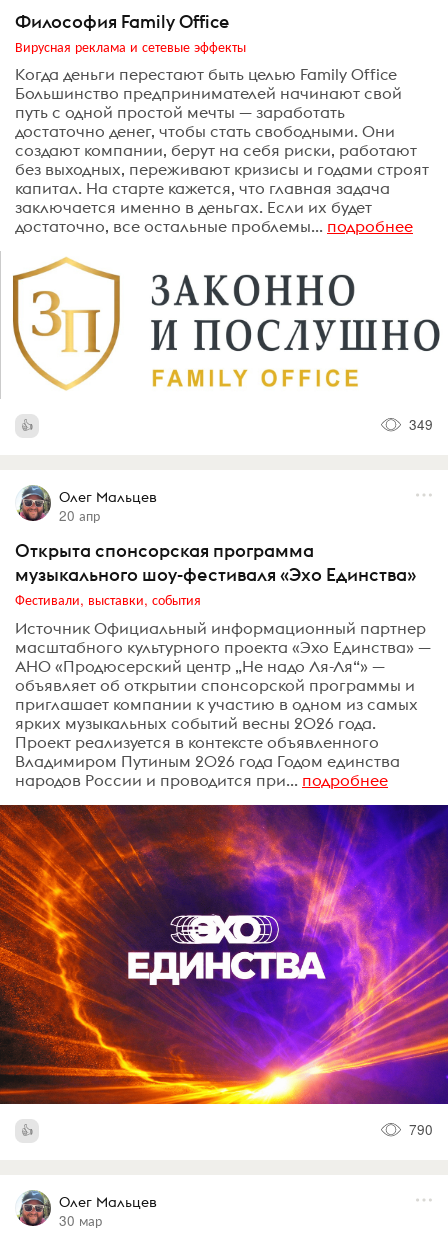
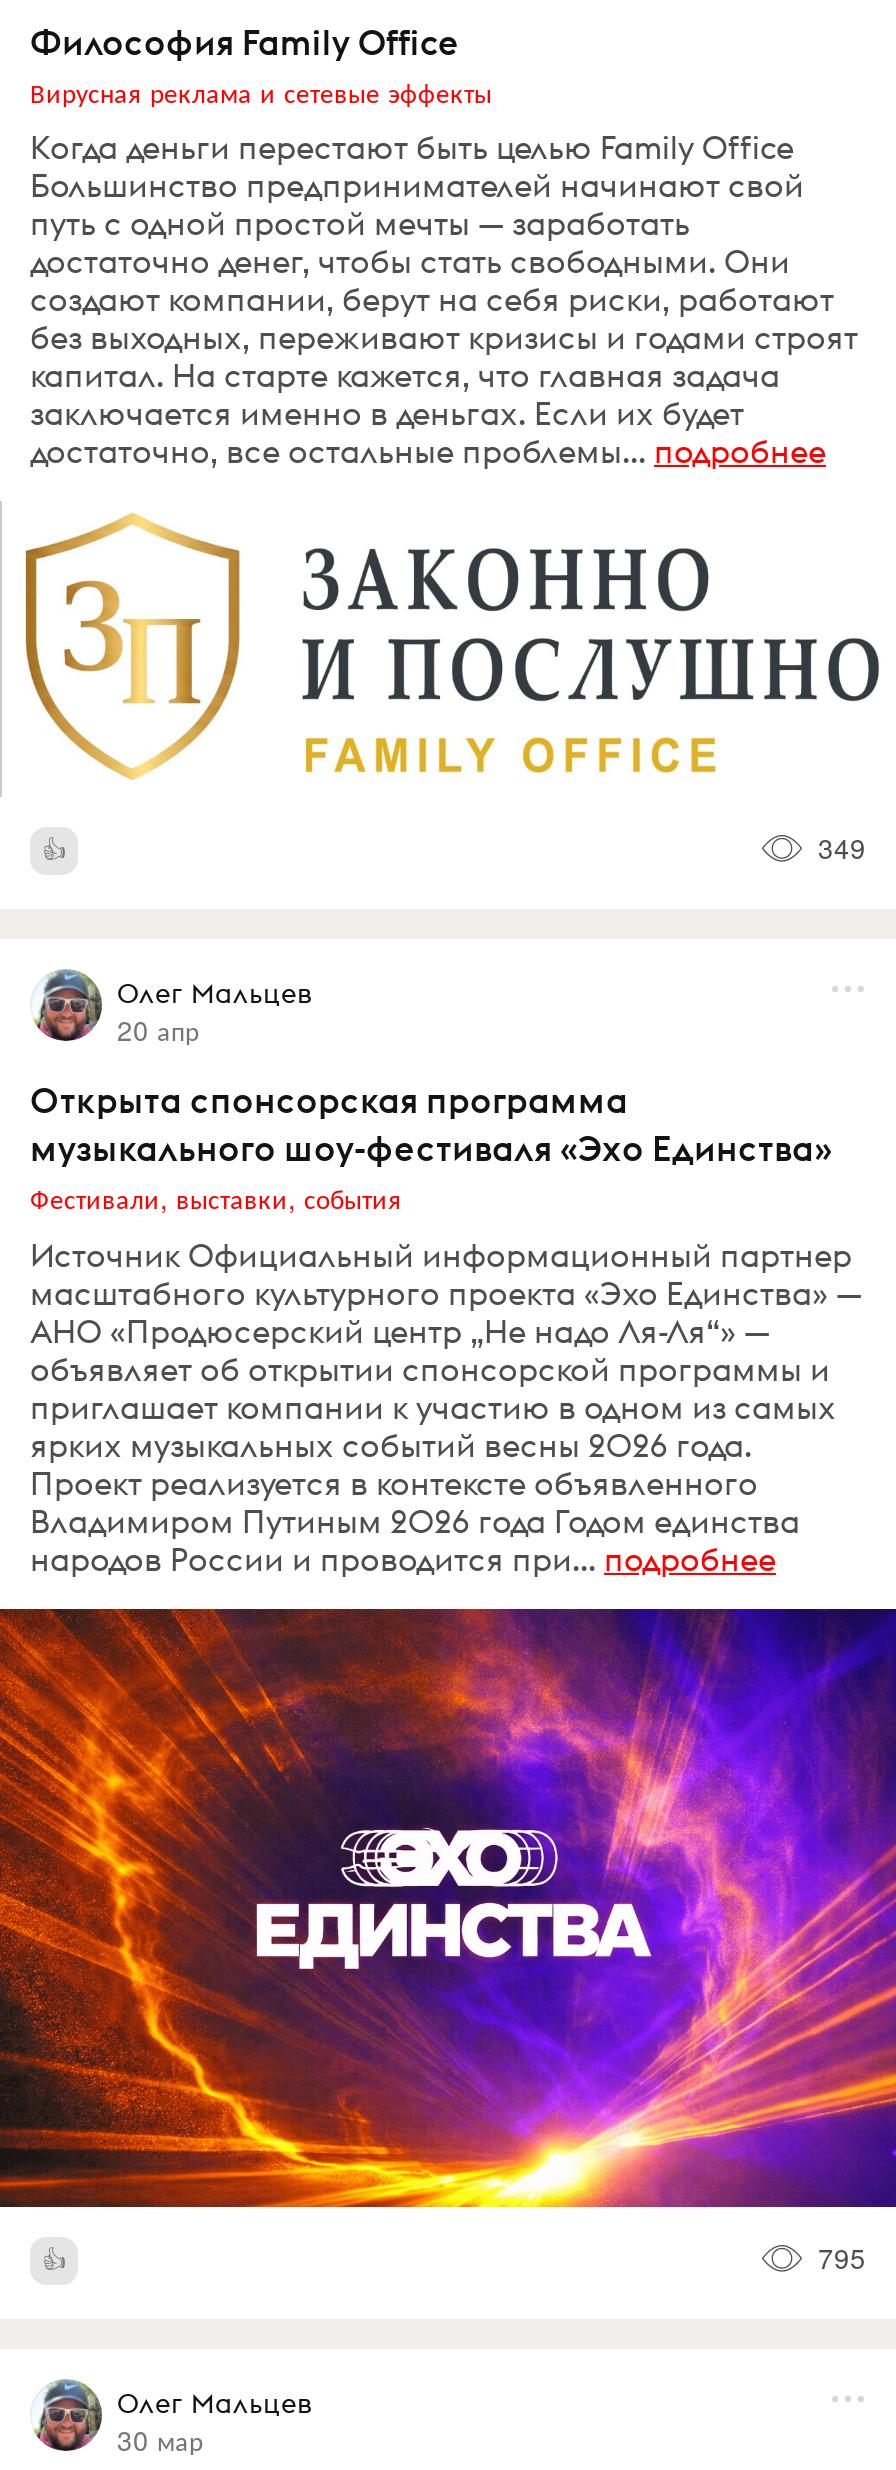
- 790
+ 795
